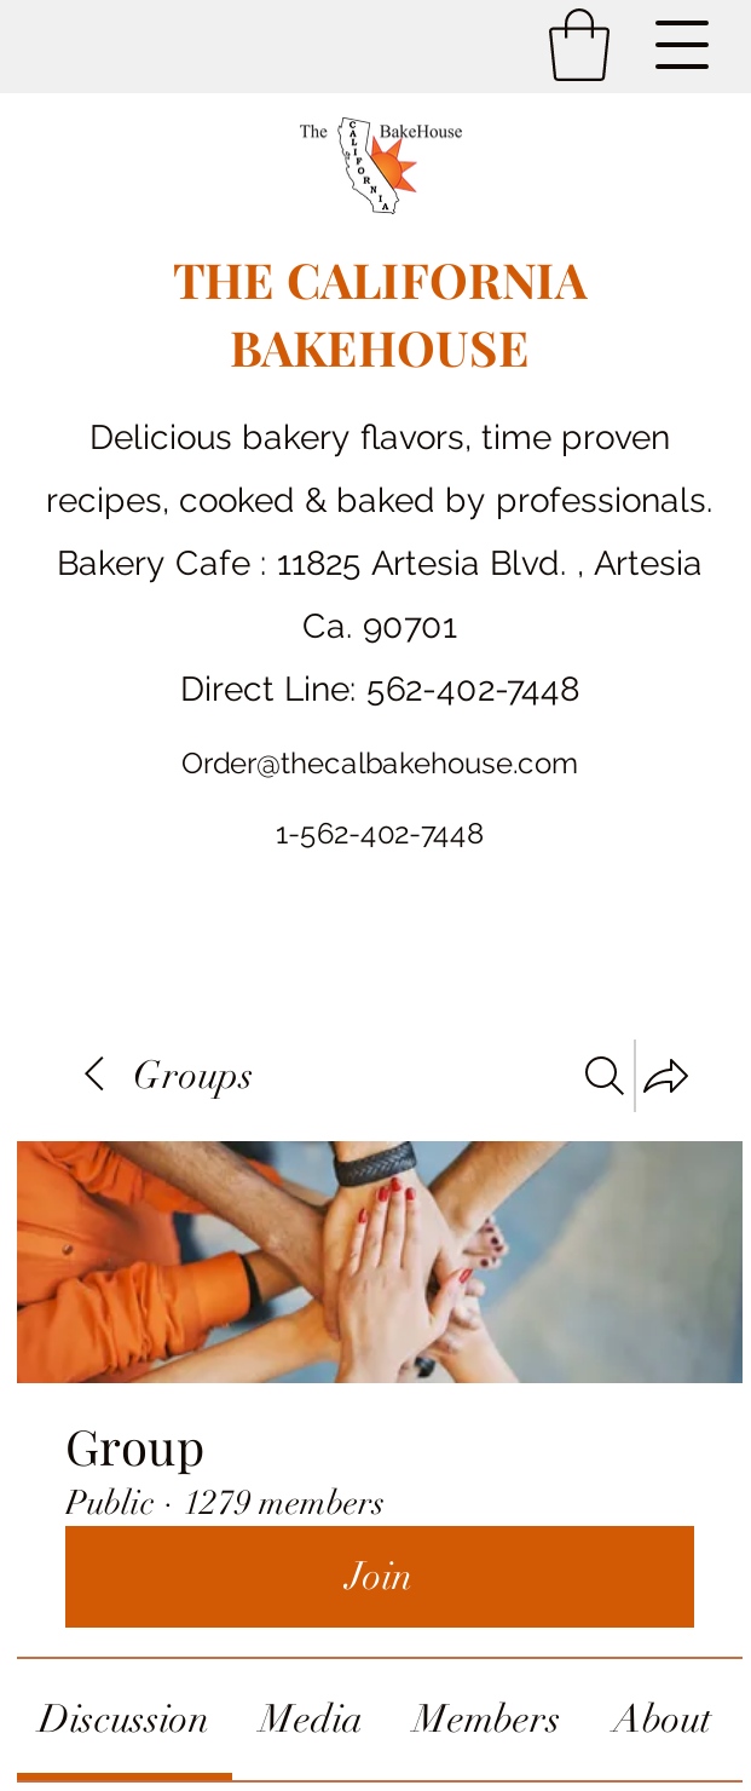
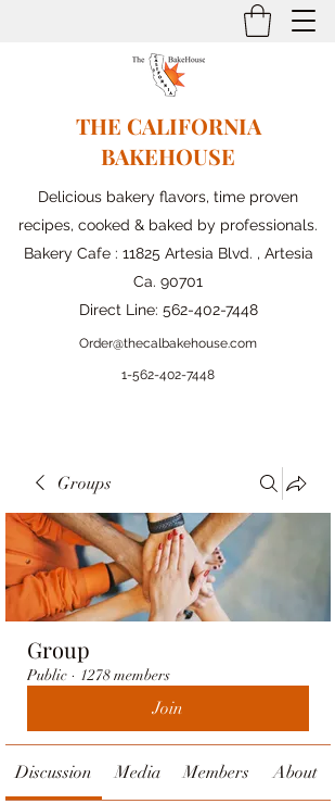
- Public · 1279 members
+ Public · 1278 members
